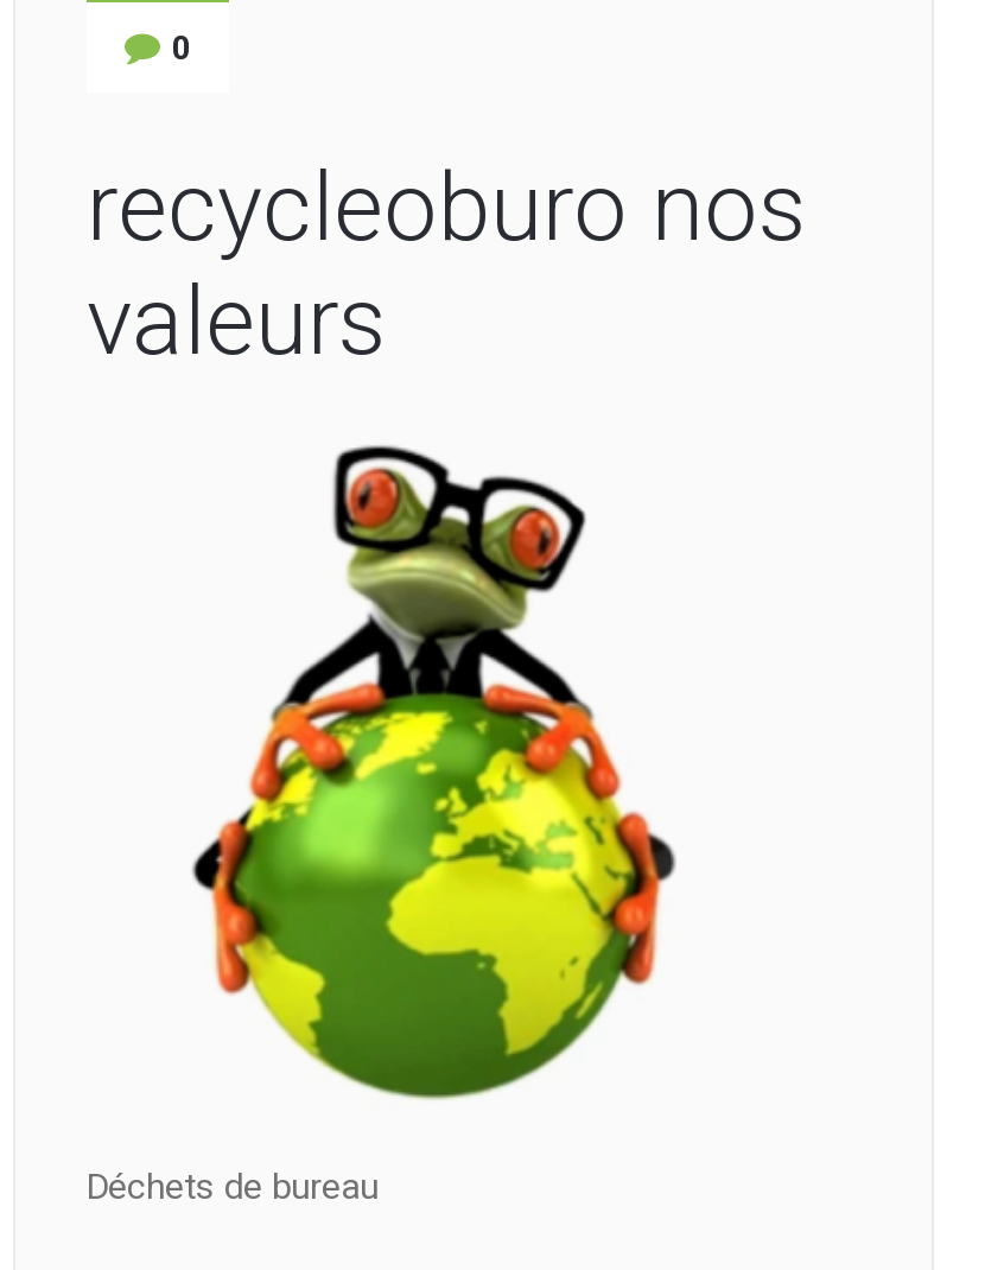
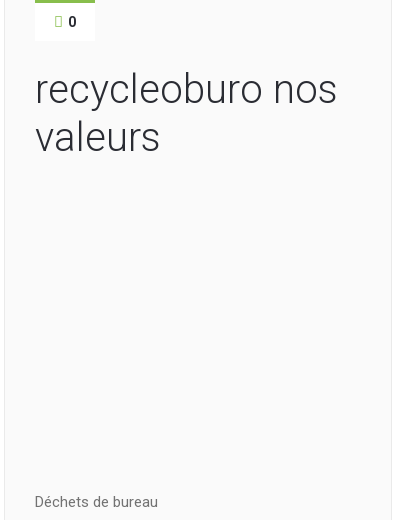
- [image]
